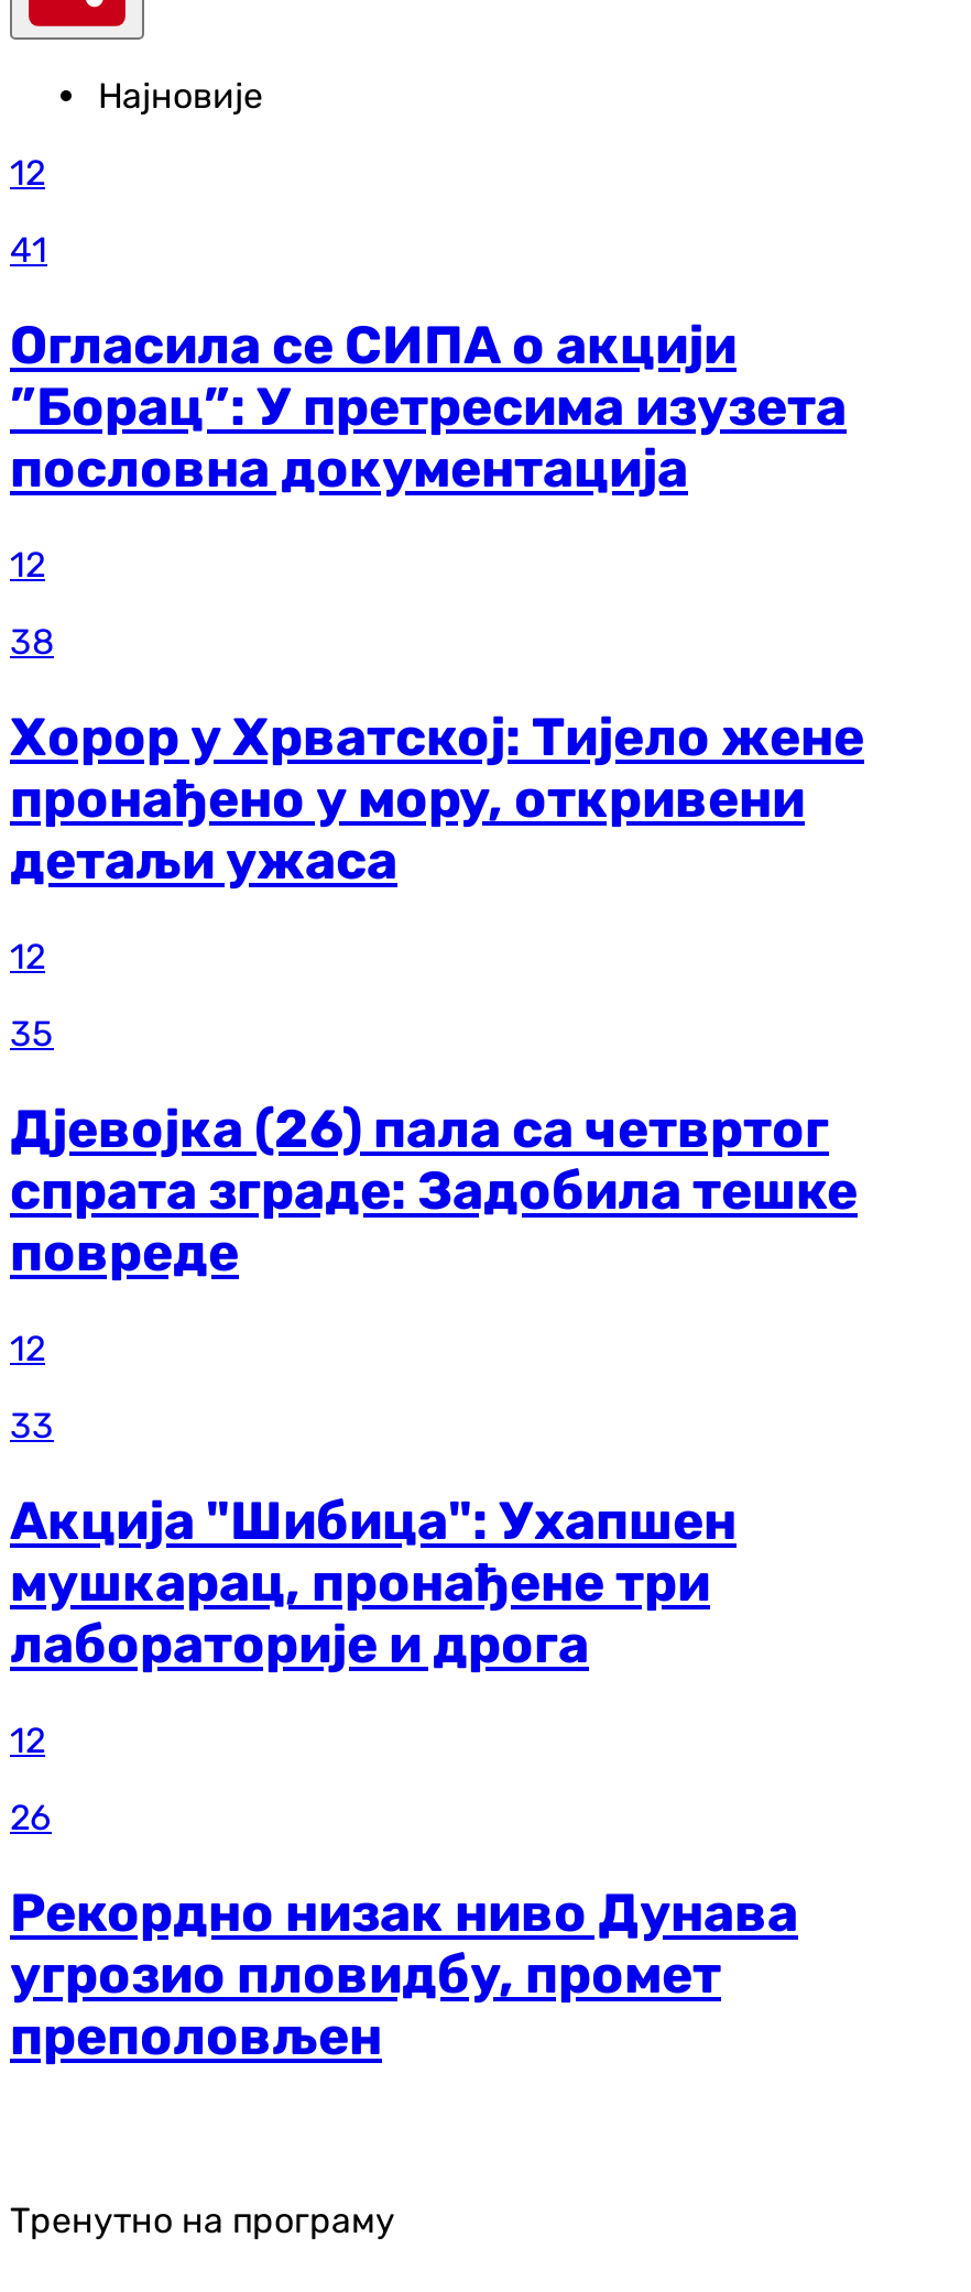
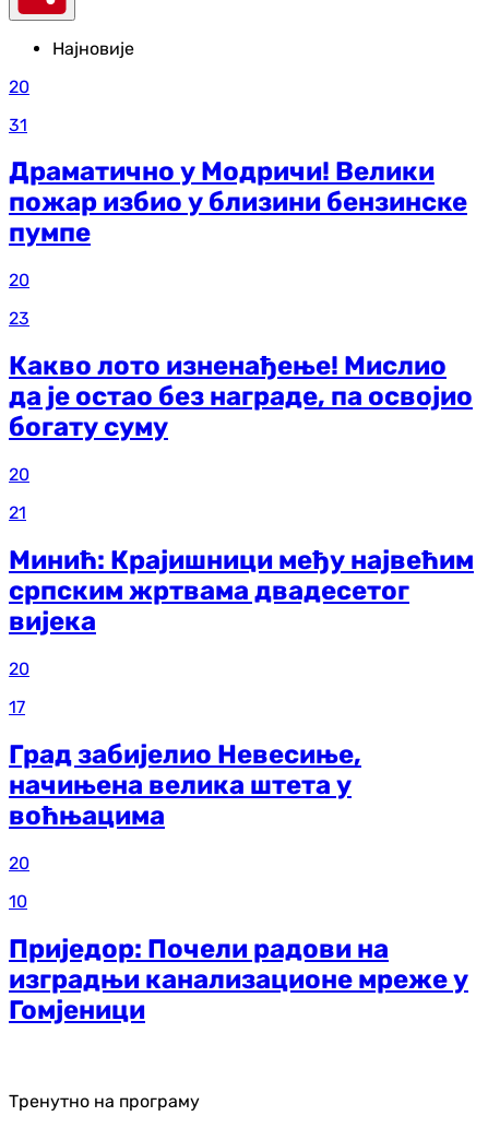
- 12
+ 20

- 41
+ 31

- Огласила се СИПА о акцији
- ”Борац”: У претресима изузета
- пословна документација
+ Драматично у Модричи! Велики
+ пожар избио у близини бензинске
+ пумпе

- 12
+ 20

- 38
+ 23

- Хорор у Хрватској: Тијело жене
- пронађено у мору, откривени
- детаљи ужаса
+ Какво лото изненађење! Мислио
+ да је остао без награде, па освојио
+ богату суму

- 12
+ 20

- 35
+ 21

- Дјевојка (26) пала са четвртог
- спрата зграде: Задобила тешке
- повреде
+ Минић: Крајишници међу највећим
+ српским жртвама двадесетог
+ вијека

- 12
+ 20

- 33
+ 17

- Акција "Шибица": Ухапшен
- мушкарац, пронађене три
- лабораторије и дрога
+ Град забијелио Невесиње,
+ начињена велика штета у
+ воћњацима

- 12
+ 20

- 26
+ 10

- Рекордно низак ниво Дунава
- угрозио пловидбу, промет
- преполовљен
+ Приједор: Почели радови на
+ изградњи канализационе мреже у
+ Гомјеници
